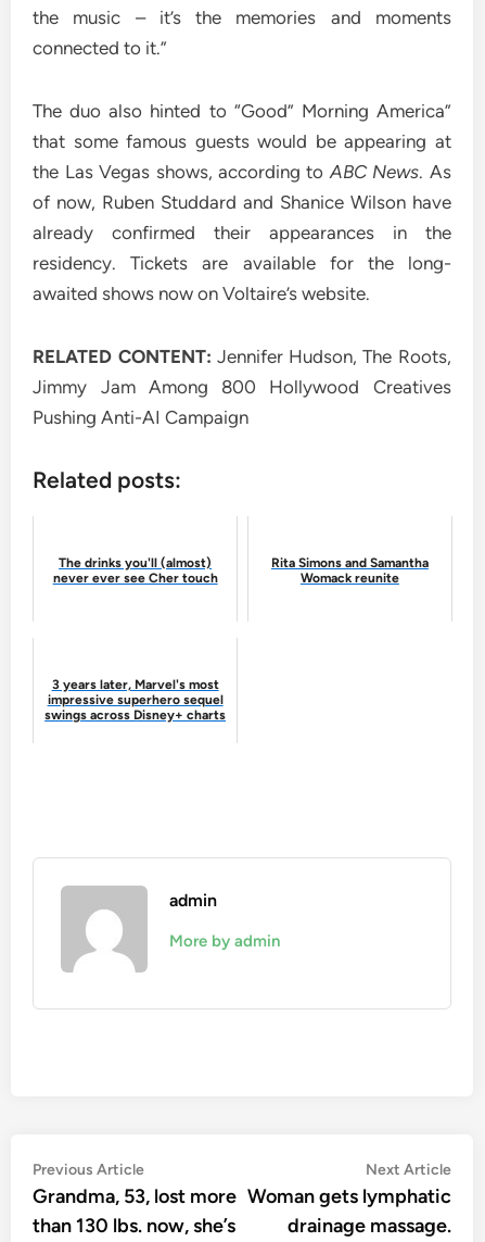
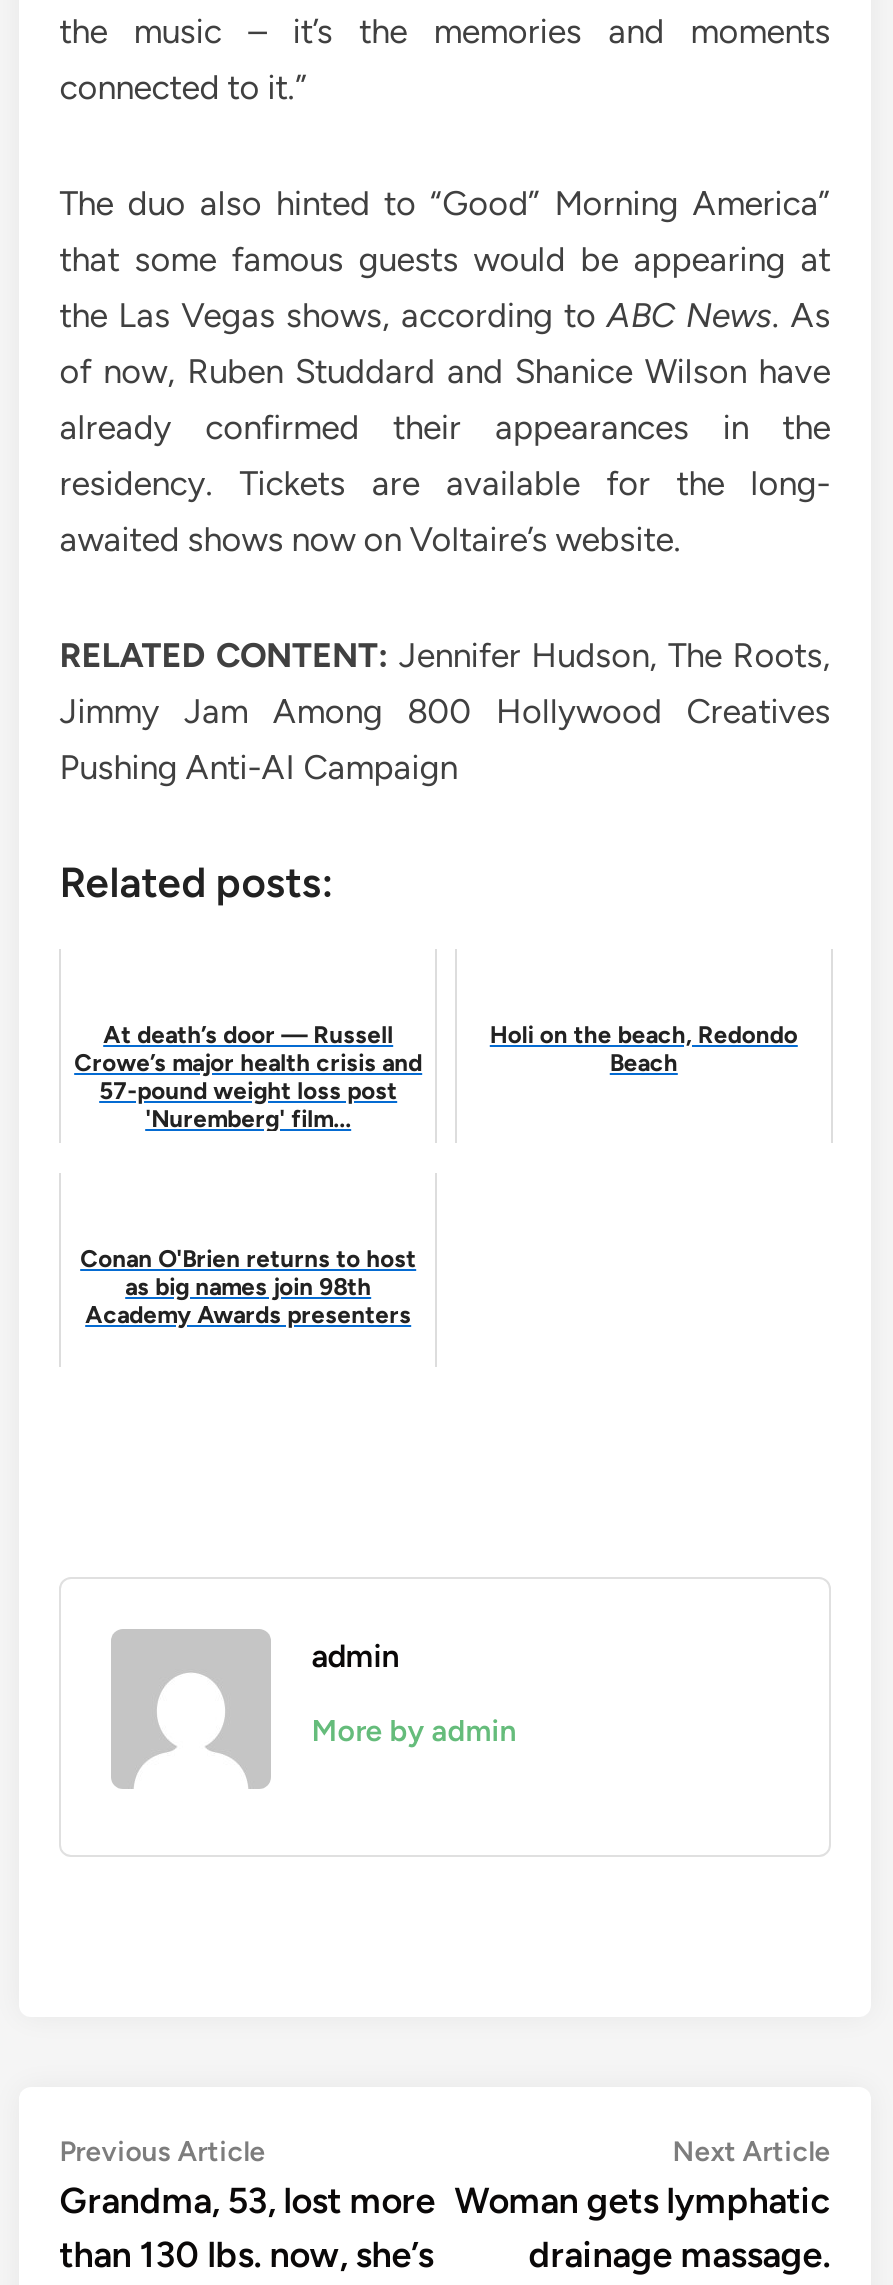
- The drinks you'll (almost)
- never ever see Cher touch
+ At death’s door — Russell
+ Crowe’s major health crisis and
+ 57-pound weight loss post
+ 'Nuremberg' film...

- Rita Simons and Samantha
- Womack reunite
+ Holi on the beach, Redondo
+ Beach

- 3 years later, Marvel's most
- impressive superhero sequel
- swings across Disney+ charts
+ Conan O'Brien returns to host
+ as big names join 98th
+ Academy Awards presenters
